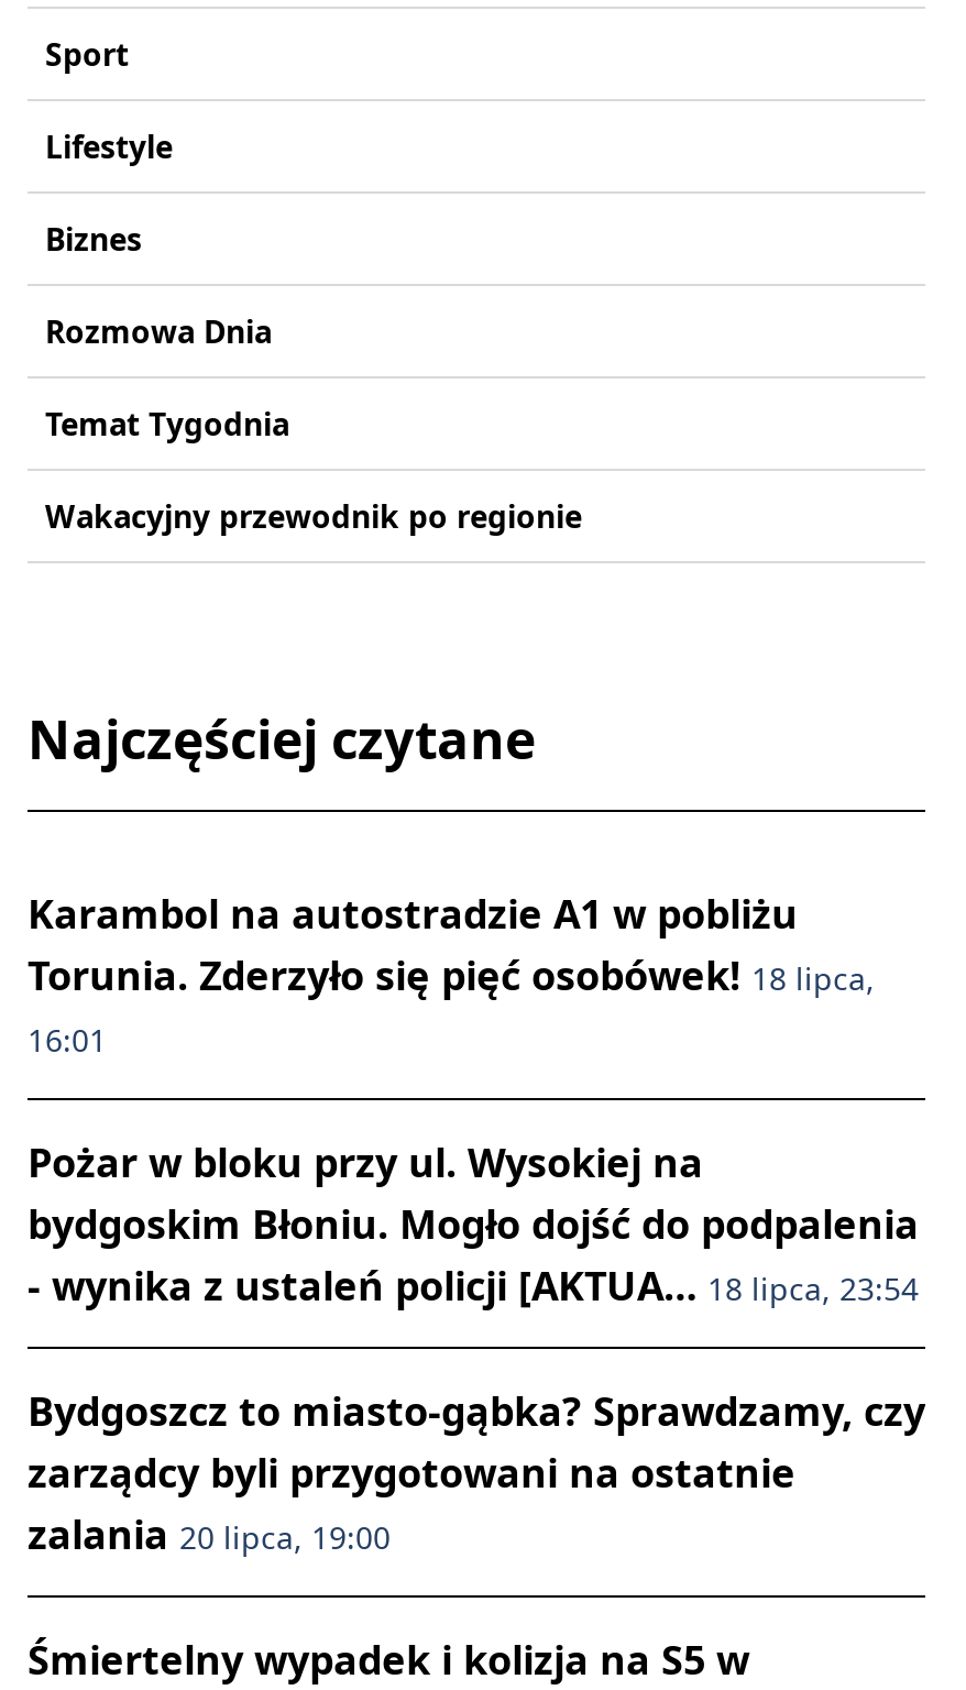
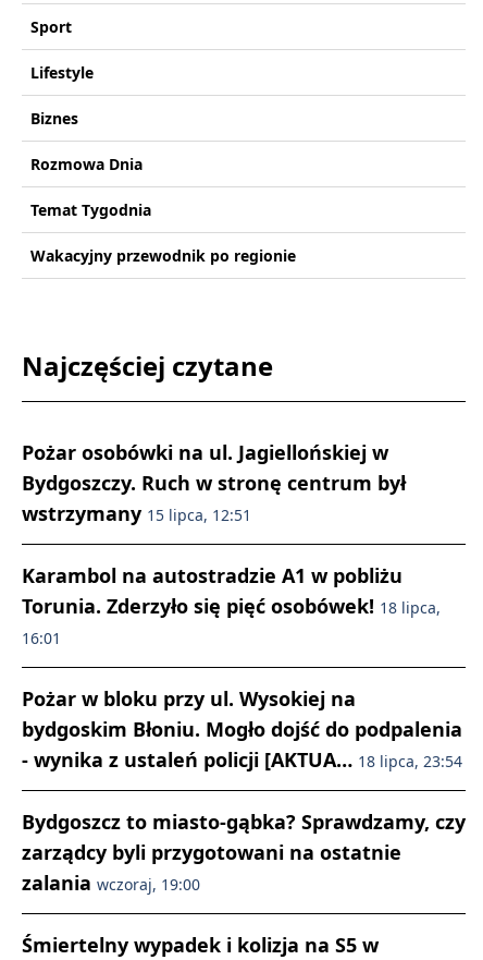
+ Pożar osobówki na ul. Jagiellońskiej w
+ Bydgoszczy. Ruch w stronę centrum był
+ wstrzymany 15 lipca, 12:51

- zalania 20 lipca, 19:00
+ zalania wczoraj, 19:00
